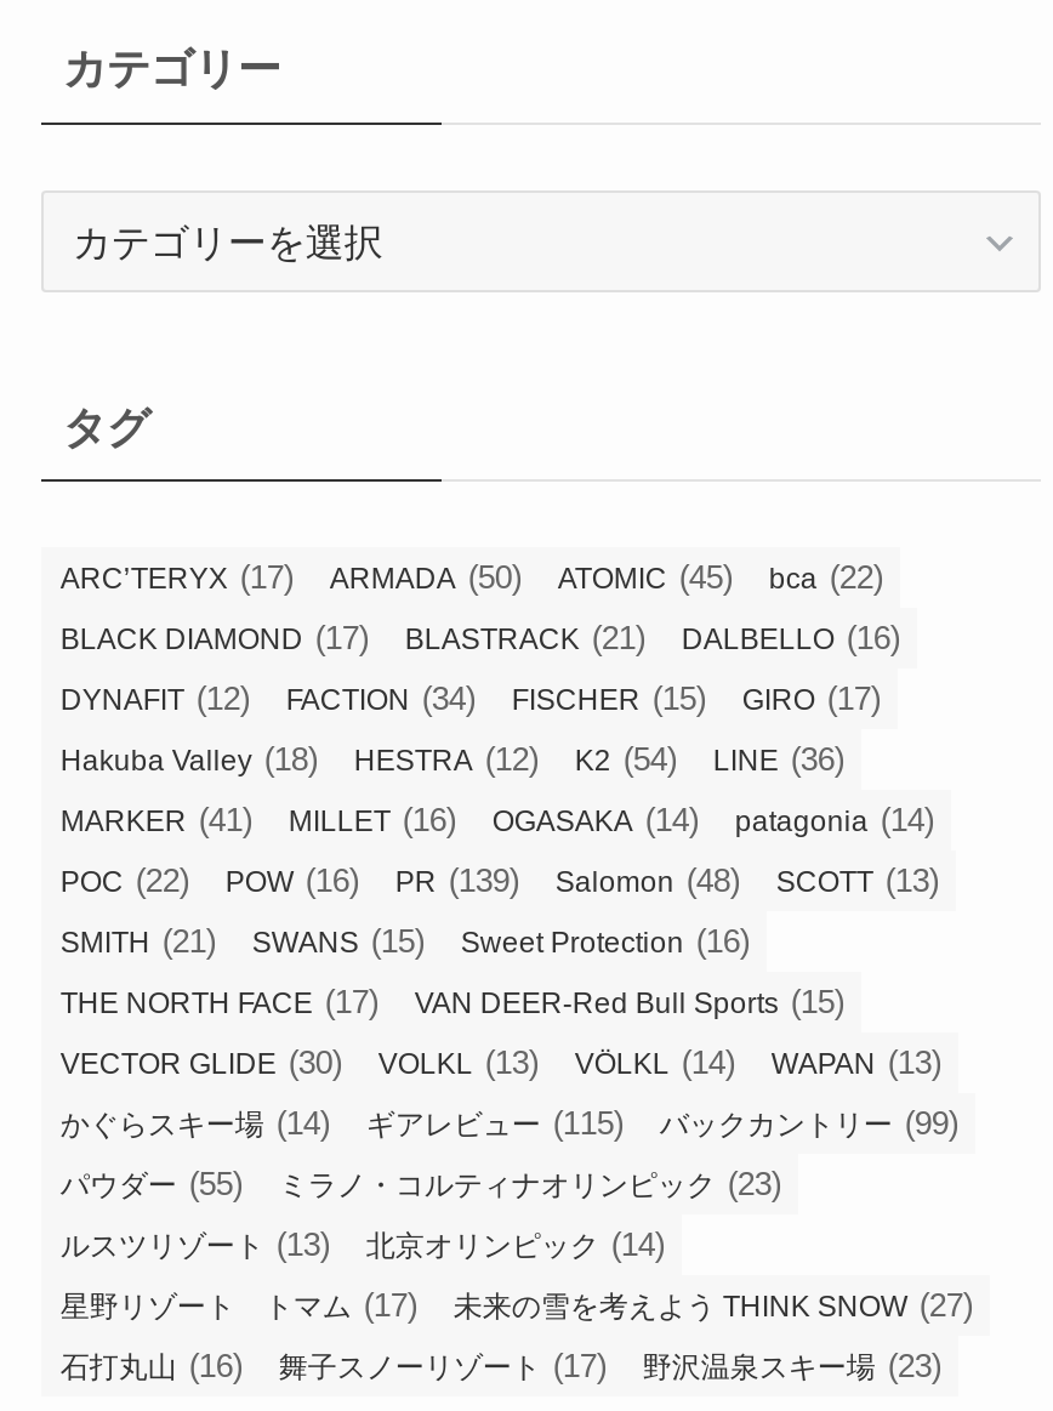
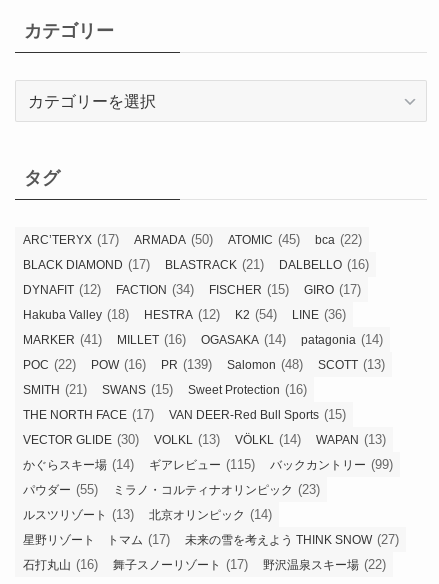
- 野沢温泉スキー場(23)
+ 野沢温泉スキー場(22)
